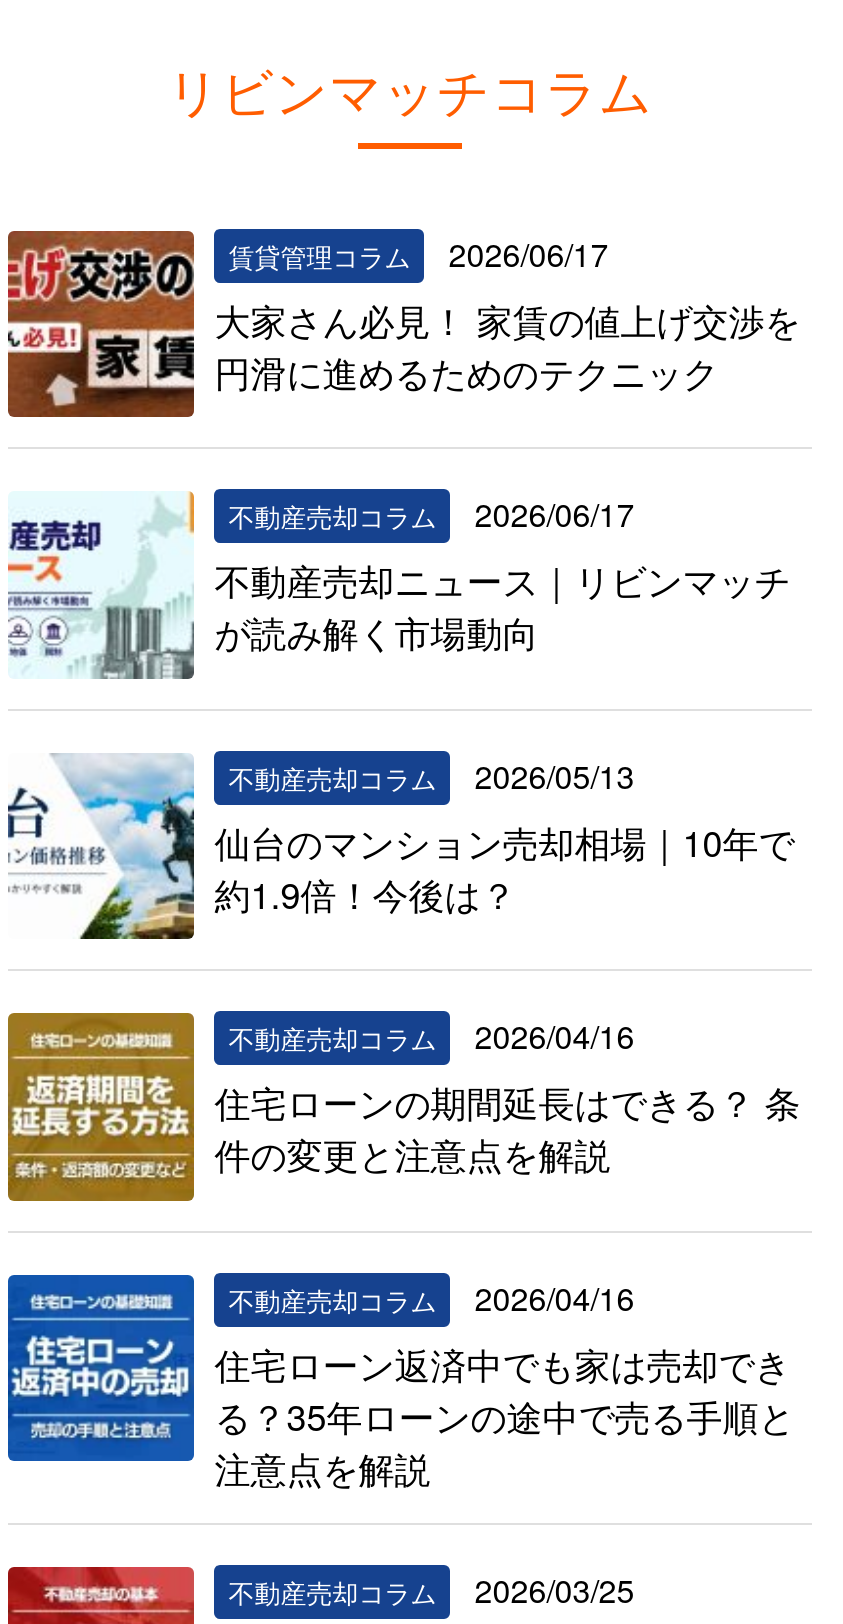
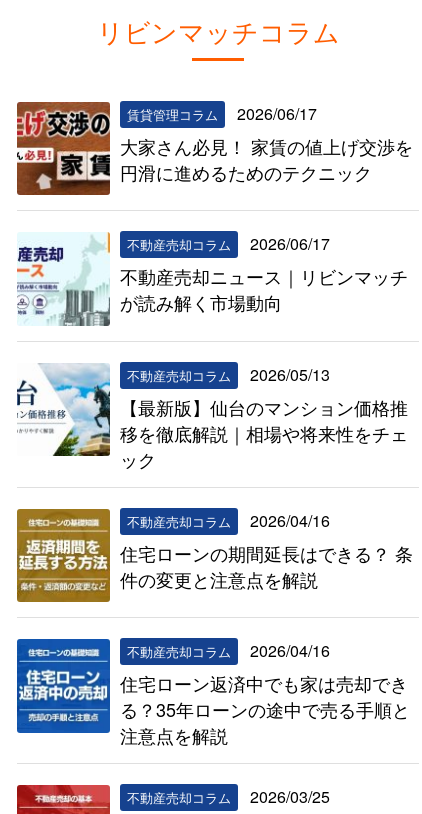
- 仙台のマンション売却相場｜10年で
- 約1.9倍！今後は？
+ 【最新版】仙台のマンション価格推
+ 移を徹底解説｜相場や将来性をチェ
+ ック
